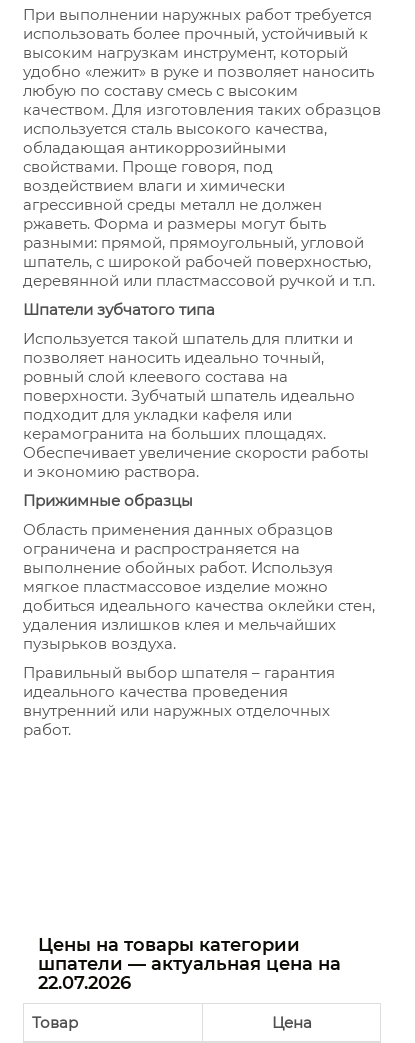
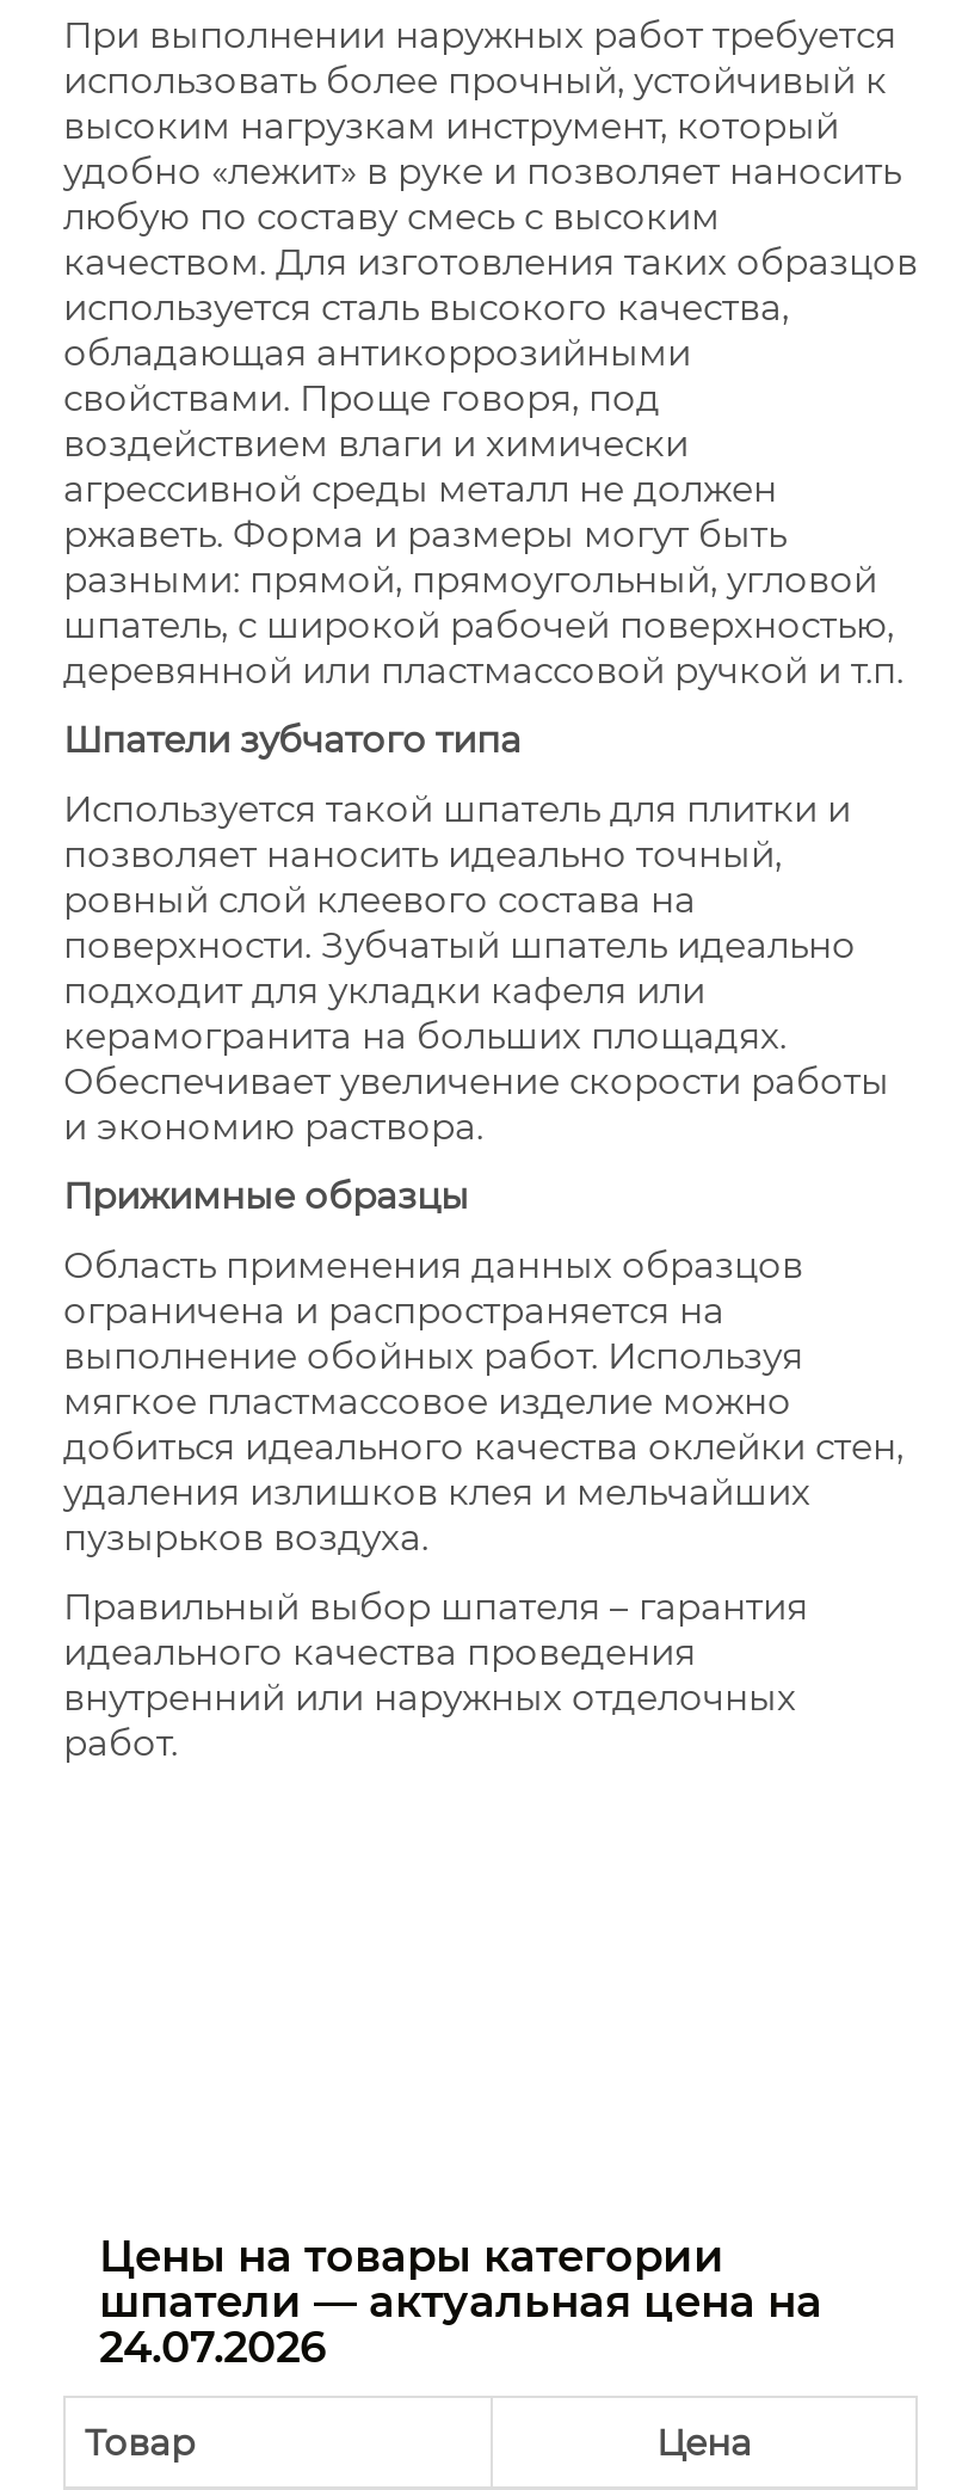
- 22.07.2026
+ 24.07.2026
